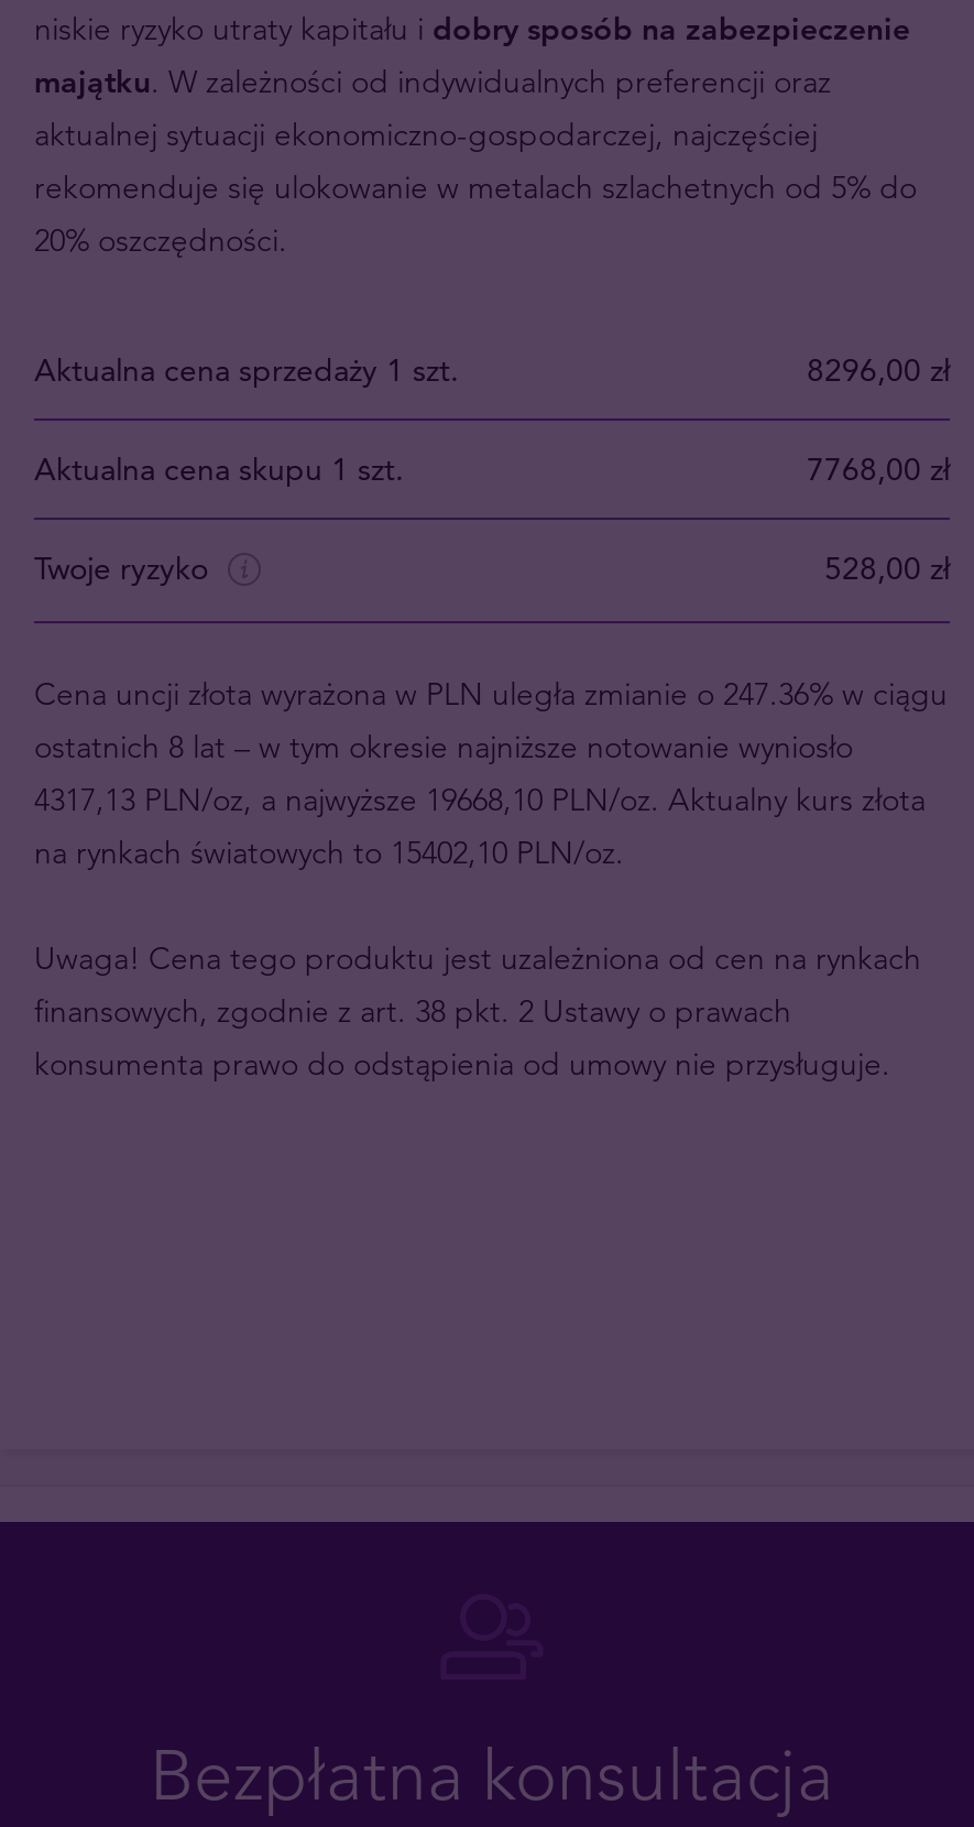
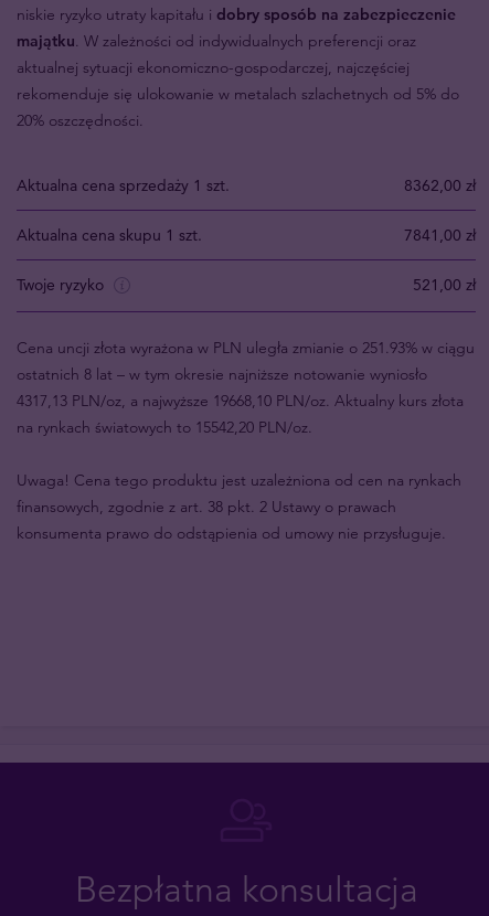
- 8296,00 zł
+ 8362,00 zł

- 7768,00 zł
+ 7841,00 zł

- 528,00 zł
+ 521,00 zł

- Cena uncji złota wyrażona w PLN uległa zmianie o 247.36% w ciągu
+ Cena uncji złota wyrażona w PLN uległa zmianie o 251.93% w ciągu

- na rynkach światowych to 15402,10 PLN/oz.
+ na rynkach światowych to 15542,20 PLN/oz.
